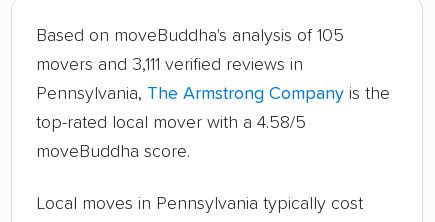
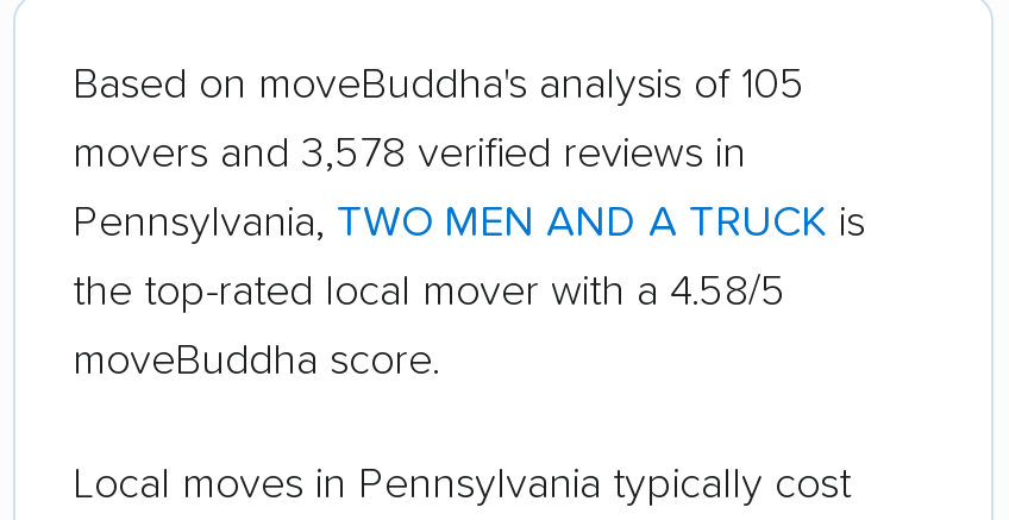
- movers and 3,111 verified reviews in
+ movers and 3,578 verified reviews in

- Pennsylvania, The Armstrong Company is the
+ Pennsylvania, TWO MEN AND A TRUCK is

- top-rated local mover with a 4.58/5
+ the top-rated local mover with a 4.58/5
